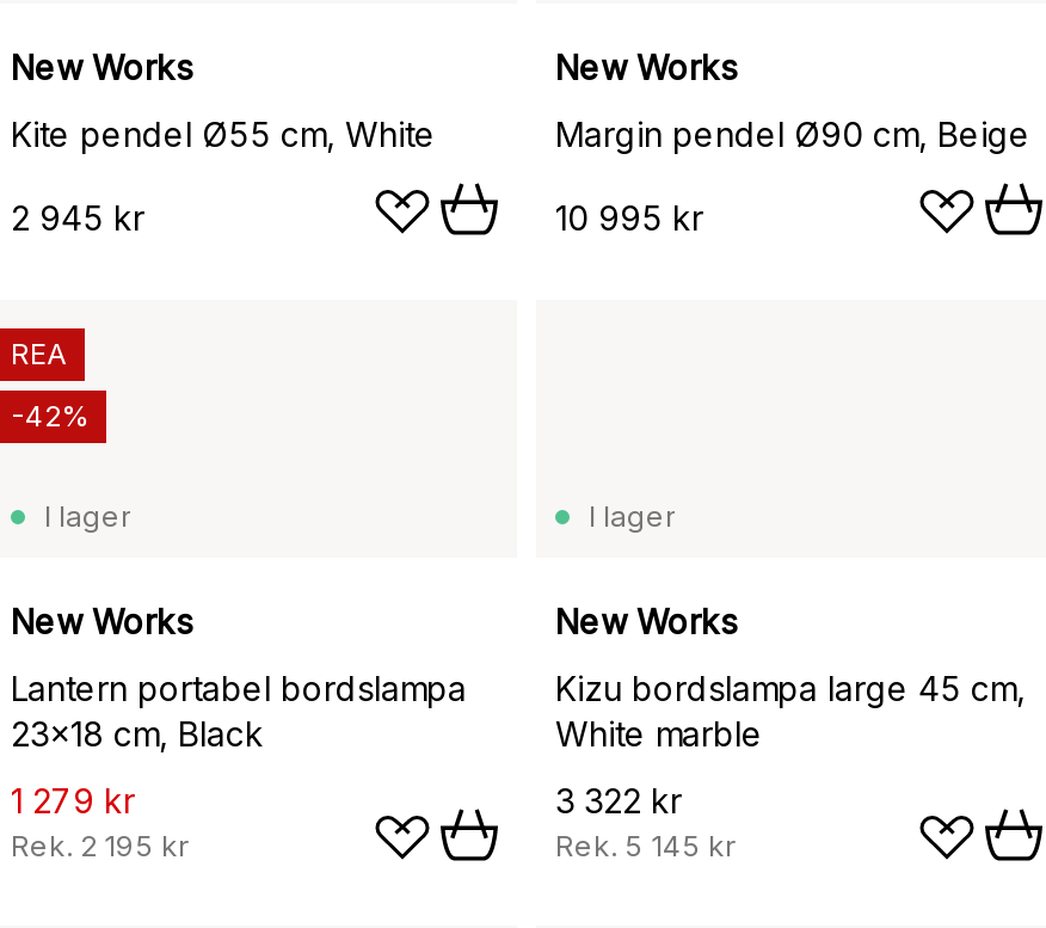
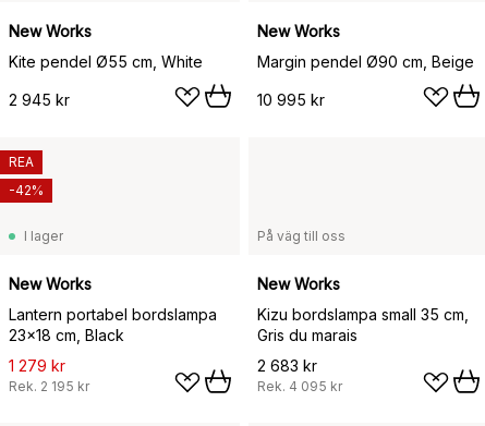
- I lager
+ På väg till oss

- Kizu bordslampa large 45 cm,
- White marble
+ Kizu bordslampa small 35 cm,
+ Gris du marais

- 3 322 kr
- Rek. 5 145 kr
+ 2 683 kr
+ Rek. 4 095 kr
